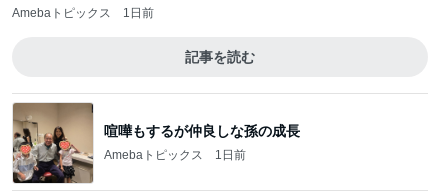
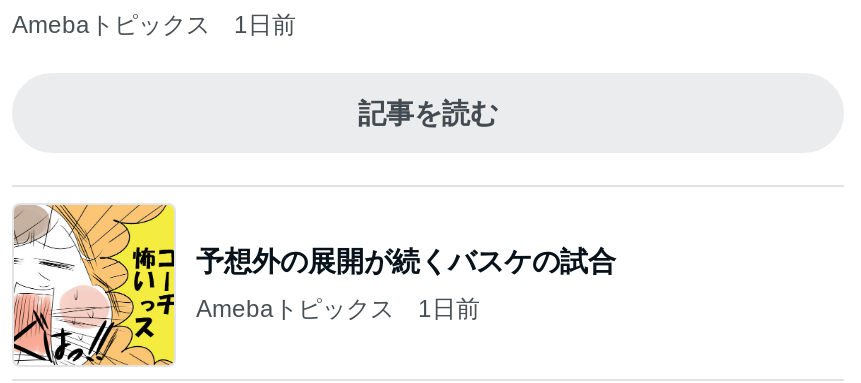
- [image]
- 喧嘩もするが仲良しな孫の成長
+ [image]
+ 予想外の展開が続くバスケの試合
